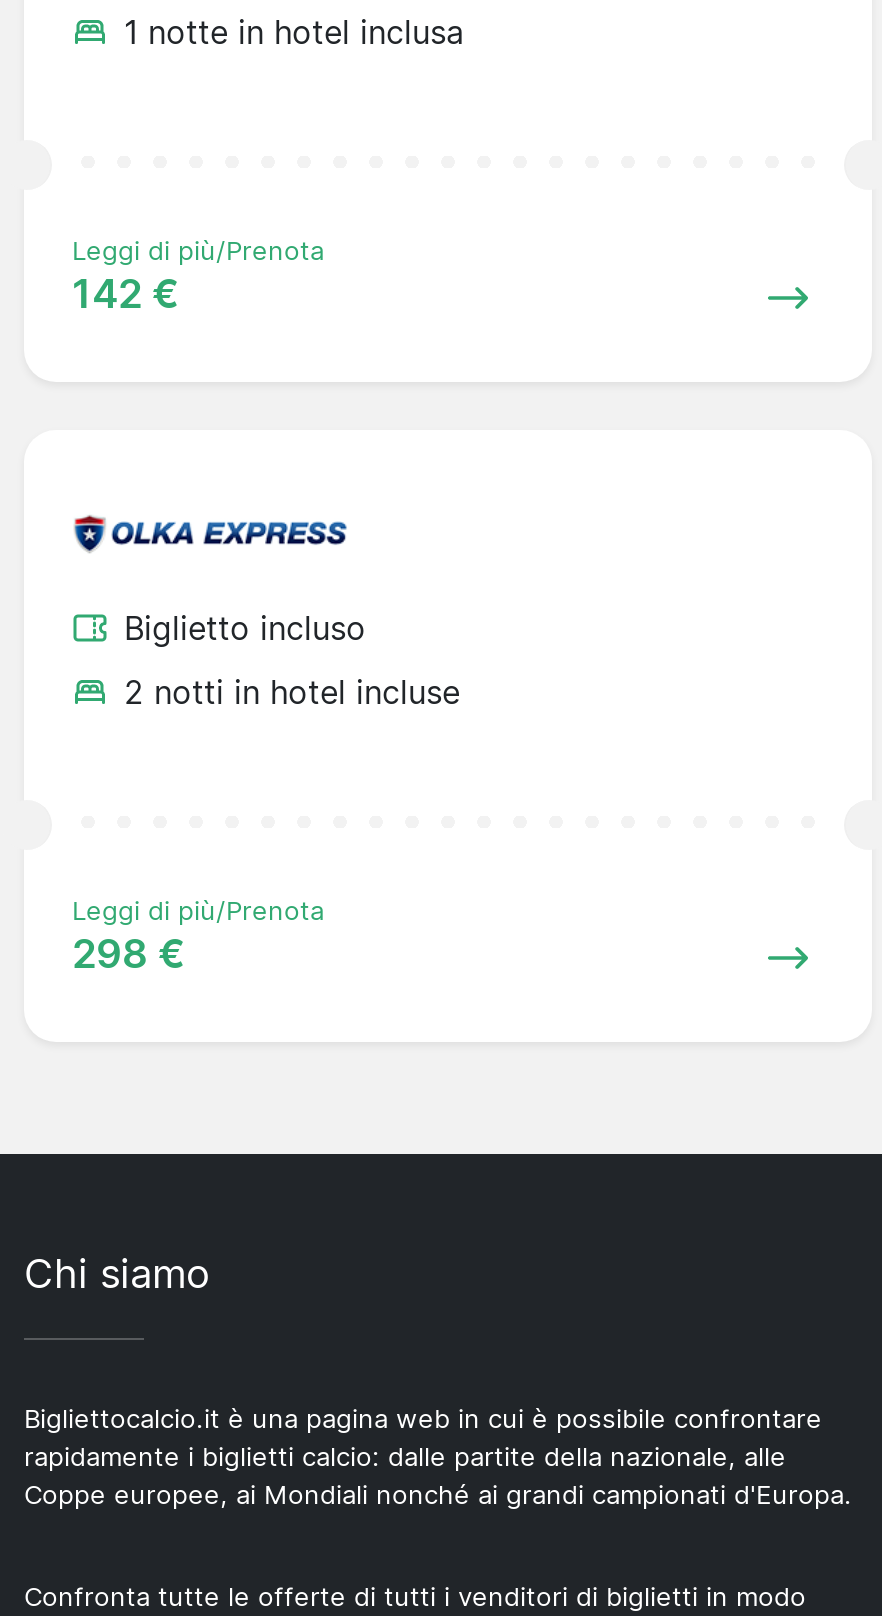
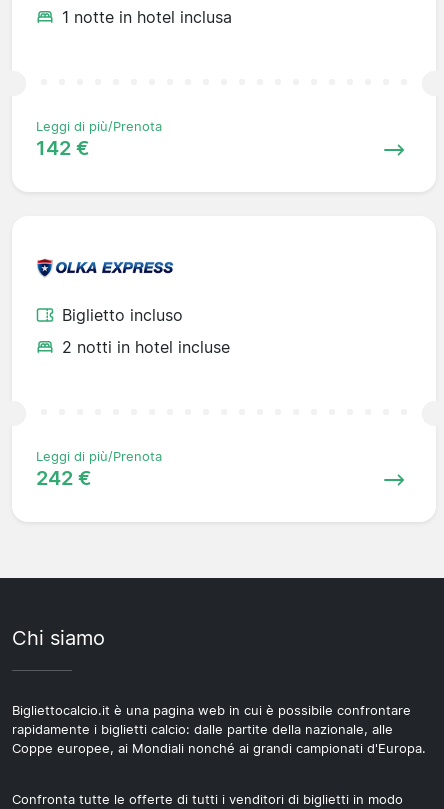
- 298 €
+ 242 €
